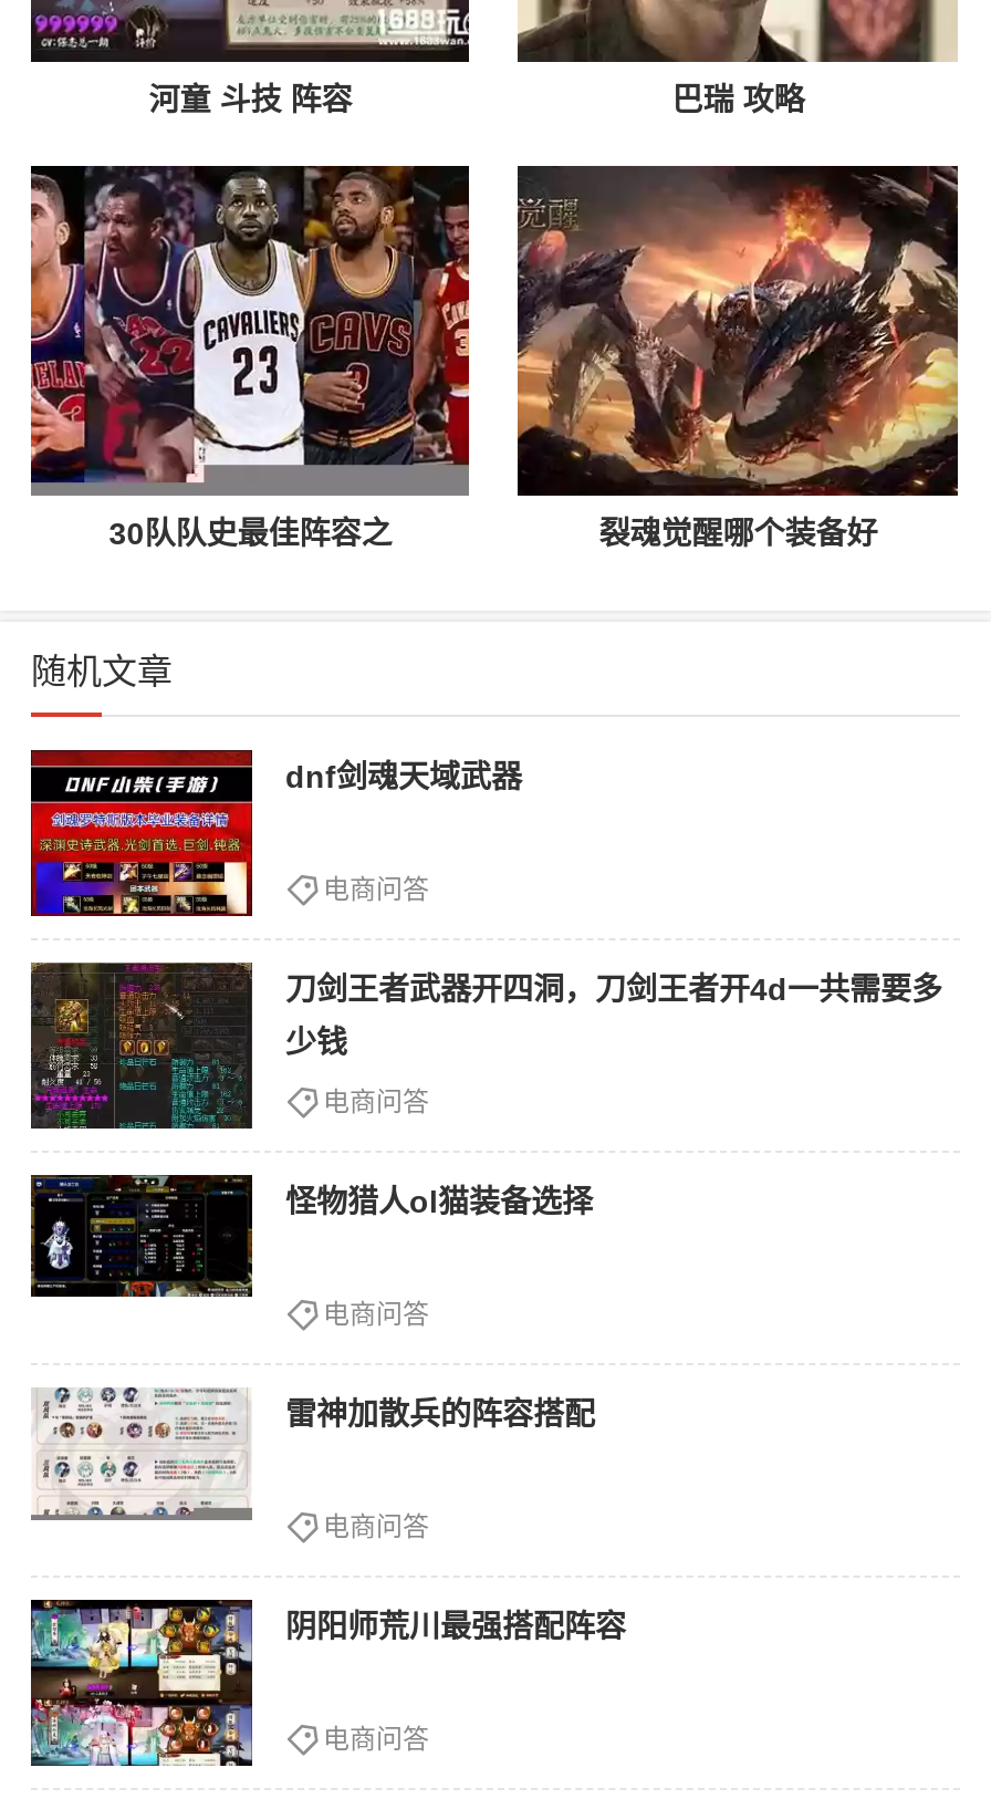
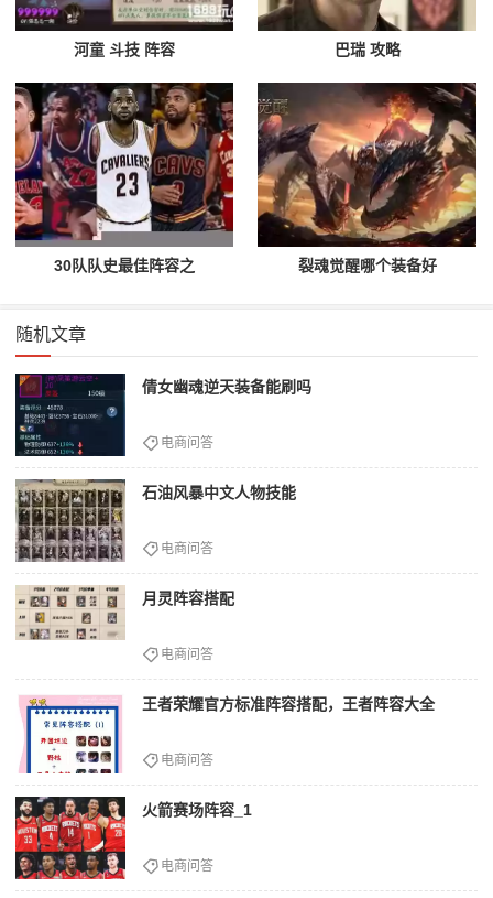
- [image]
- dnf剑魂天域武器
+ [image]
+ 倩女幽魂逆天装备能刷吗

- [image]
- 刀剑王者武器开四洞，刀剑王者开4d一共需要多
- 少钱
+ [image]
+ 石油风暴中文人物技能

- [image]
- 怪物猎人ol猫装备选择
+ [image]
+ 月灵阵容搭配

- [image]
- 雷神加散兵的阵容搭配
+ [image]
+ 王者荣耀官方标准阵容搭配，王者阵容大全

- [image]
- 阴阳师荒川最强搭配阵容
+ [image]
+ 火箭赛场阵容_1
